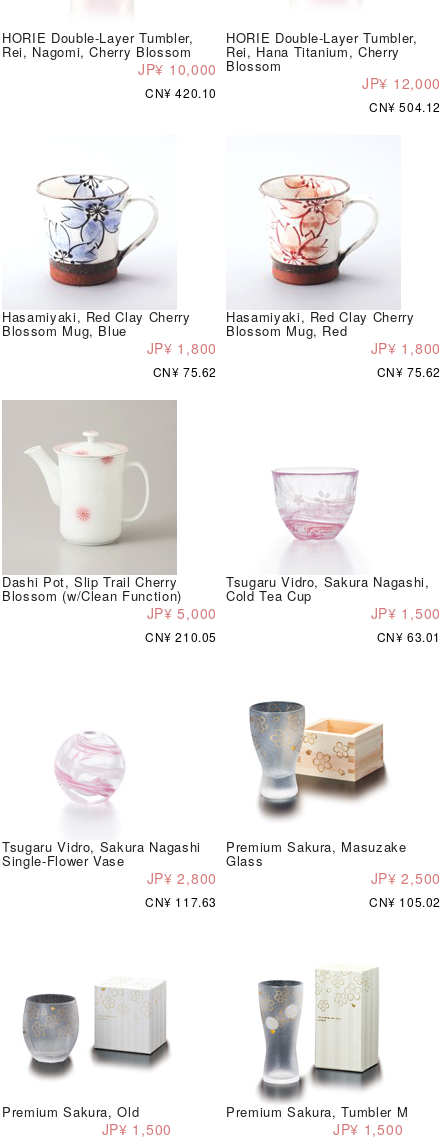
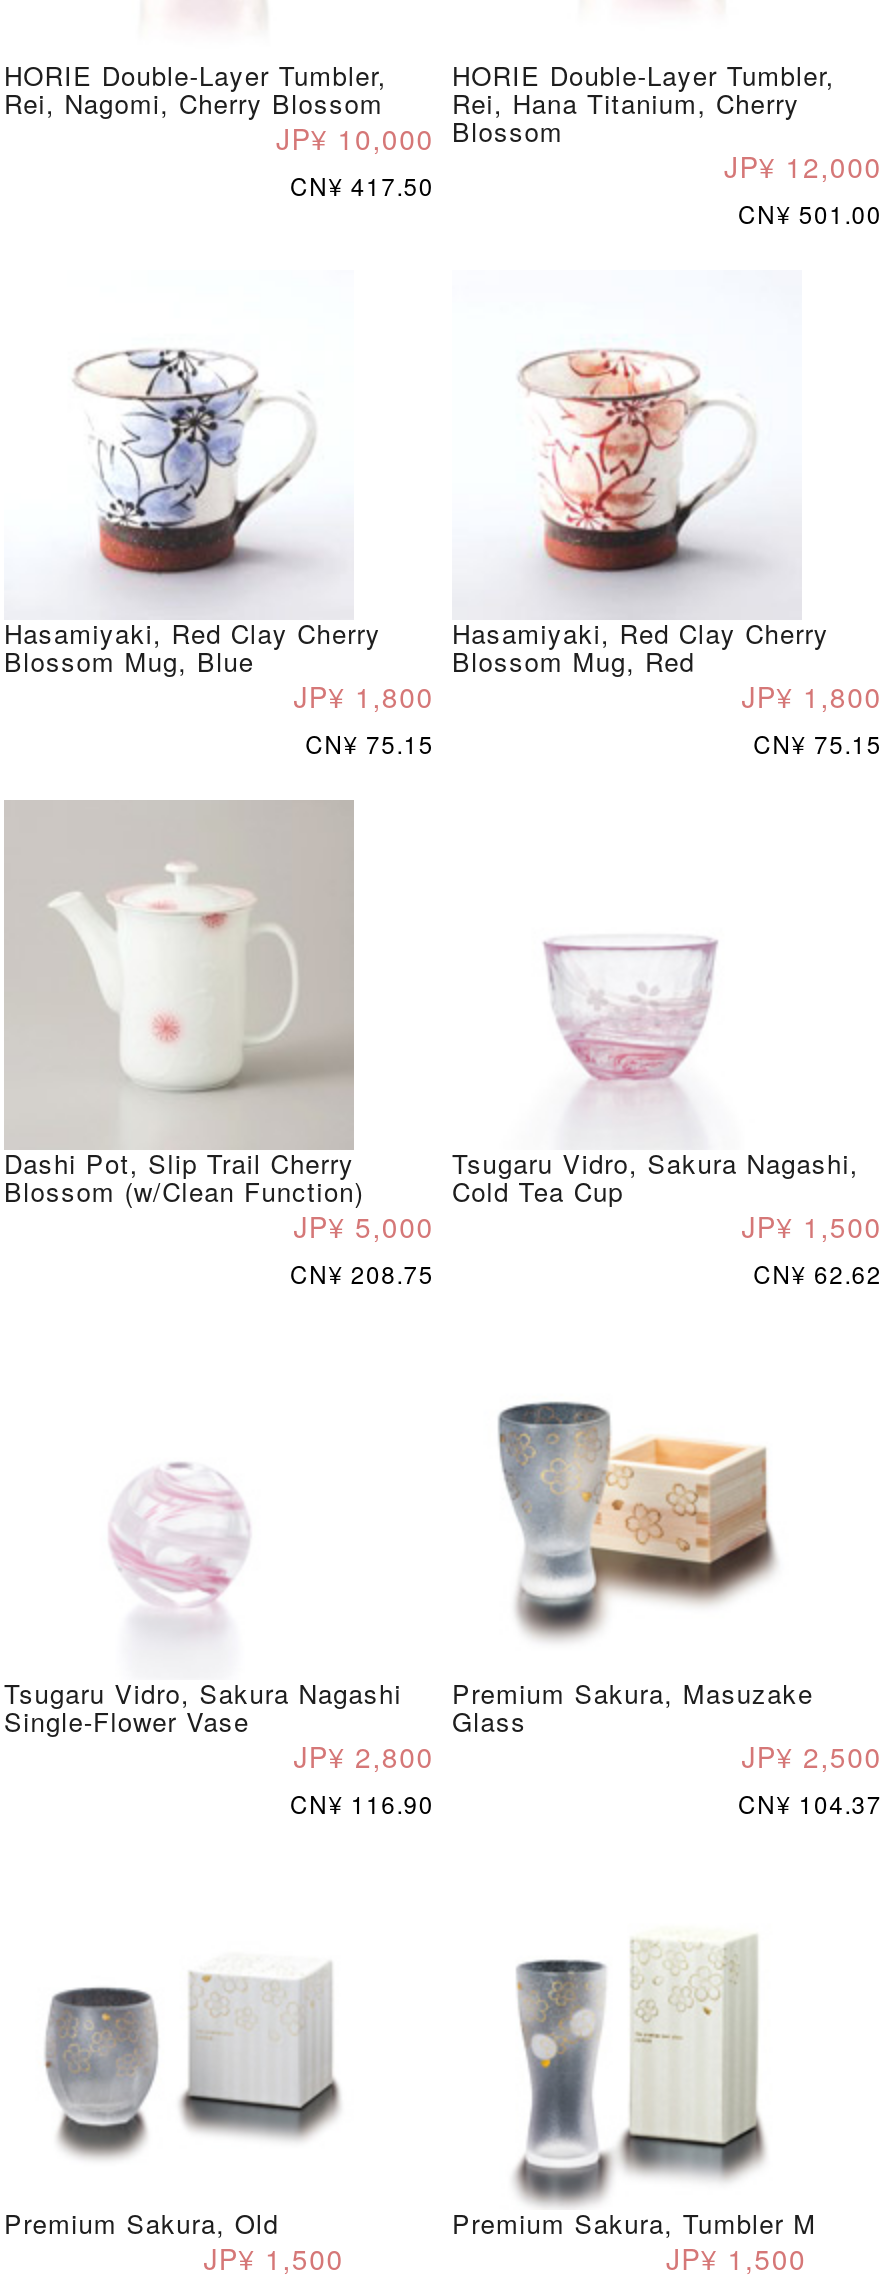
- CN¥ 420.10
+ CN¥ 417.50

- CN¥ 504.12
+ CN¥ 501.00

- CN¥ 75.62
+ CN¥ 75.15

- CN¥ 75.62
+ CN¥ 75.15

- CN¥ 210.05
+ CN¥ 208.75

- CN¥ 63.01
+ CN¥ 62.62

- CN¥ 117.63
+ CN¥ 116.90

- CN¥ 105.02
+ CN¥ 104.37
